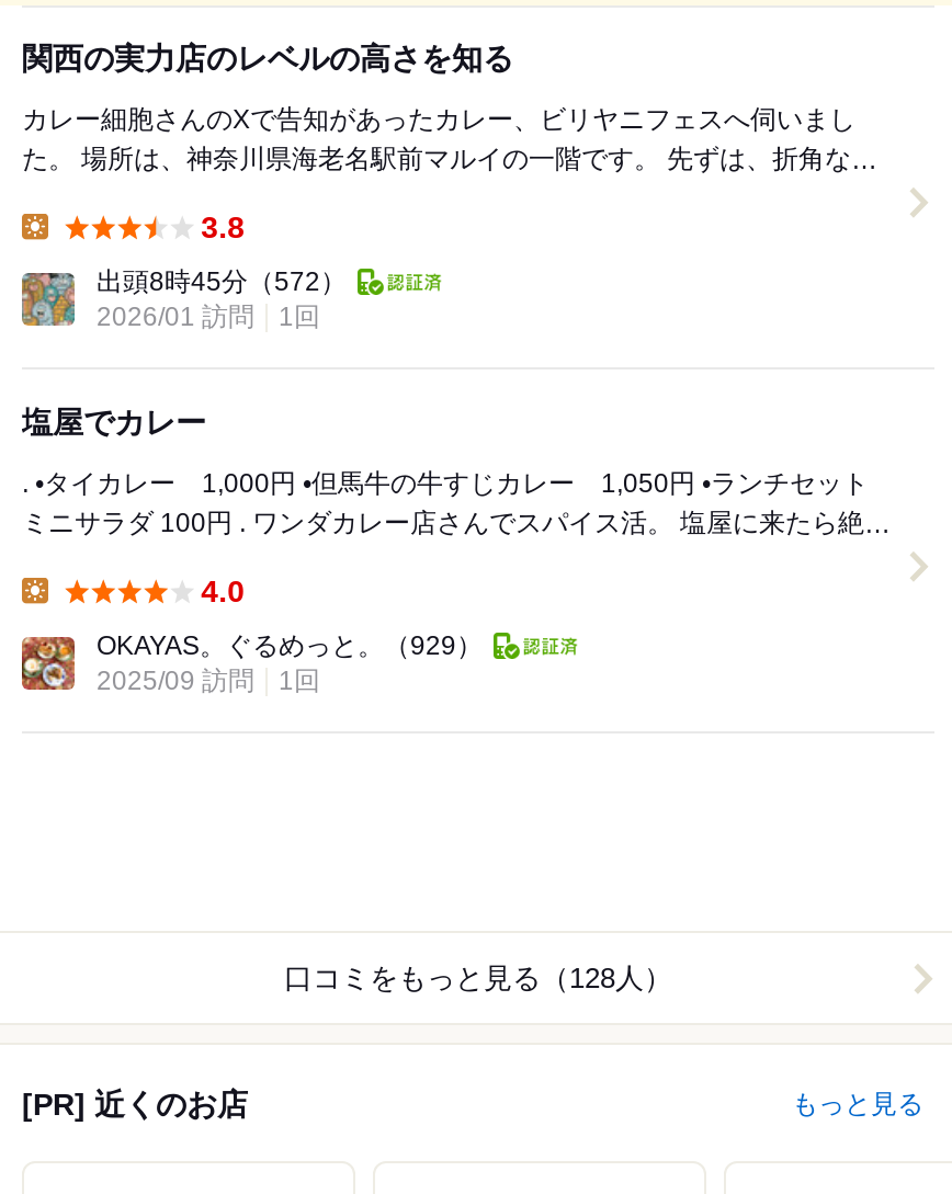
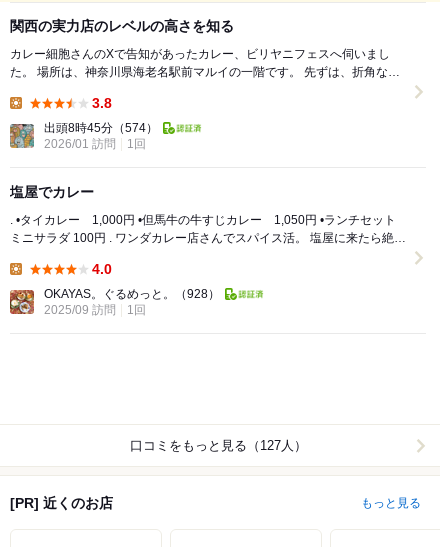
- 出頭8時45分（572）
+ 出頭8時45分（574）

- OKAYAS。ぐるめっと。（929）
+ OKAYAS。ぐるめっと。（928）

- 口コミをもっと見る（128人）
+ 口コミをもっと見る（127人）
